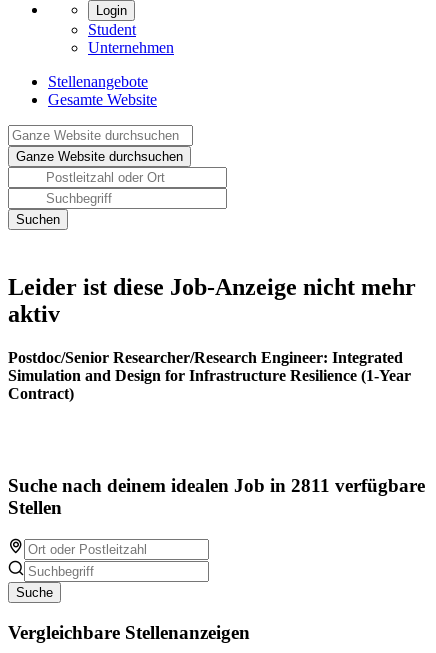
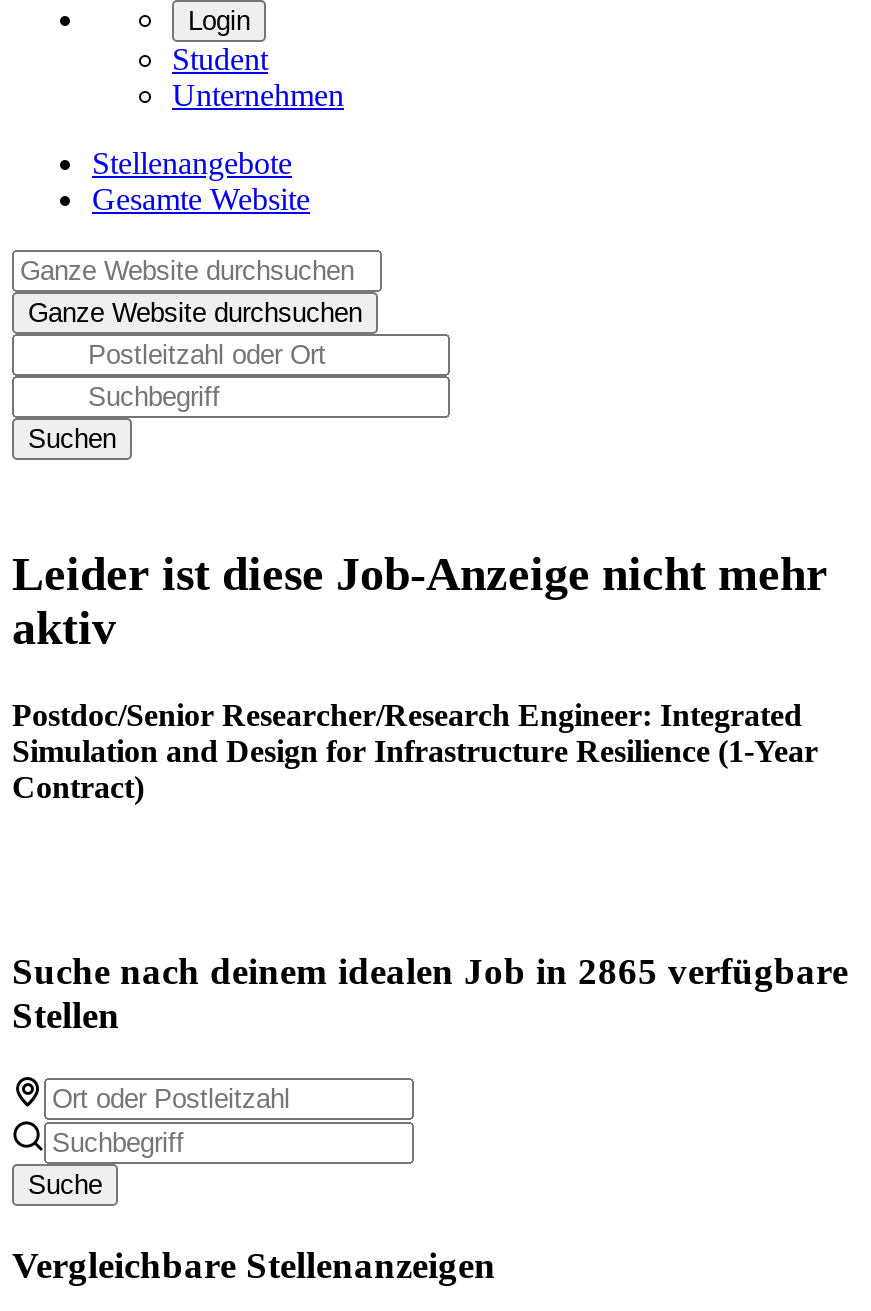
- Suche nach deinem idealen Job in 2811 verfügbare
+ Suche nach deinem idealen Job in 2865 verfügbare
